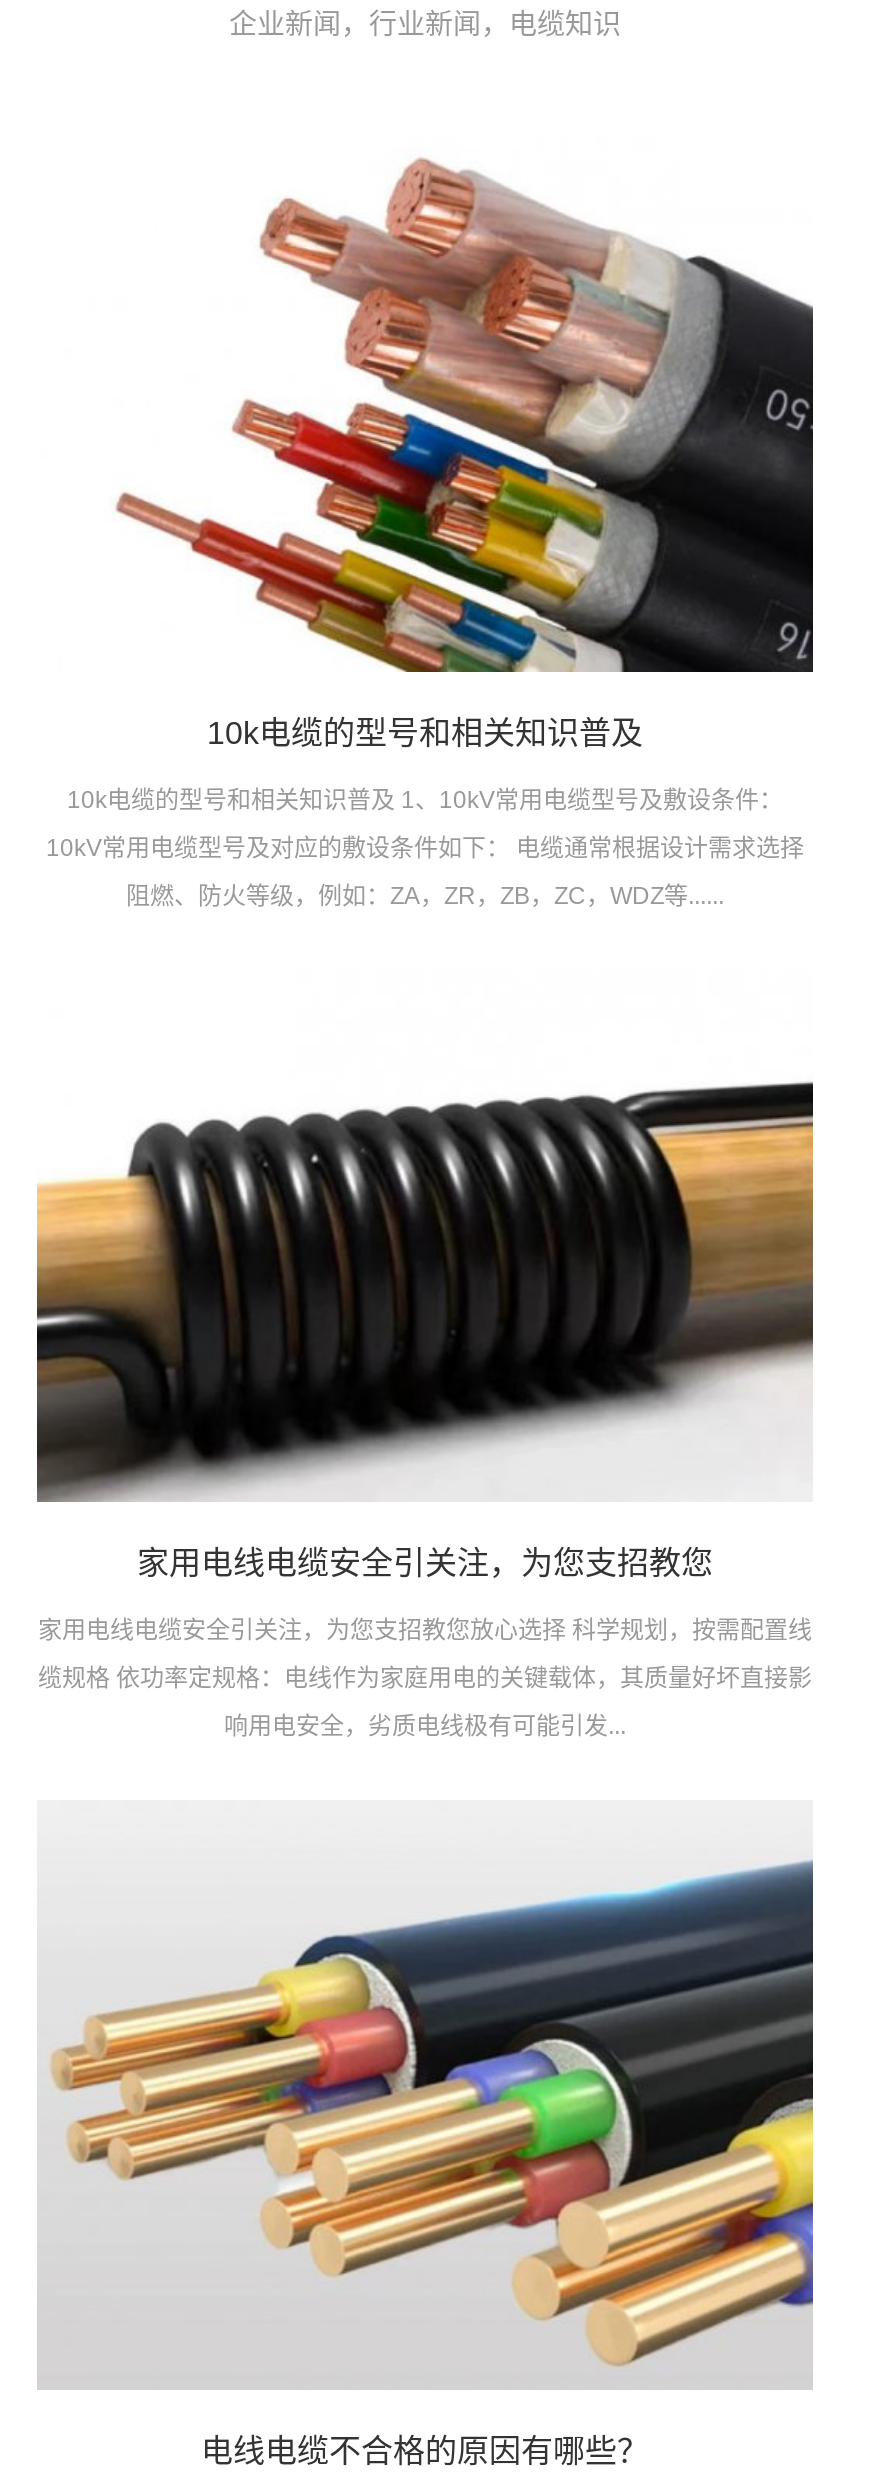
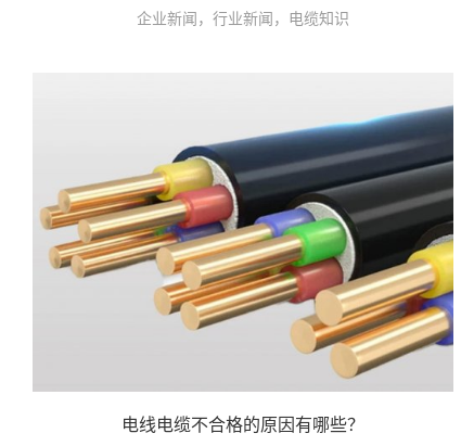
- [image]
- 10k电缆的型号和相关知识普及
- 10k电缆的型号和相关知识普及 1、10kV常用电缆型号及敷设条件：
- 10kV常用电缆型号及对应的敷设条件如下： 电缆通常根据设计需求选择
- 阻燃、防火等级，例如：ZA，ZR，ZB，ZC，WDZ等......

- [image]
- 家用电线电缆安全引关注，为您支招教您
- 家用电线电缆安全引关注，为您支招教您放心选择 科学规划，按需配置线
- 缆规格 依功率定规格：电线作为家庭用电的关键载体，其质量好坏直接影
- 响用电安全，劣质电线极有可能引发...
